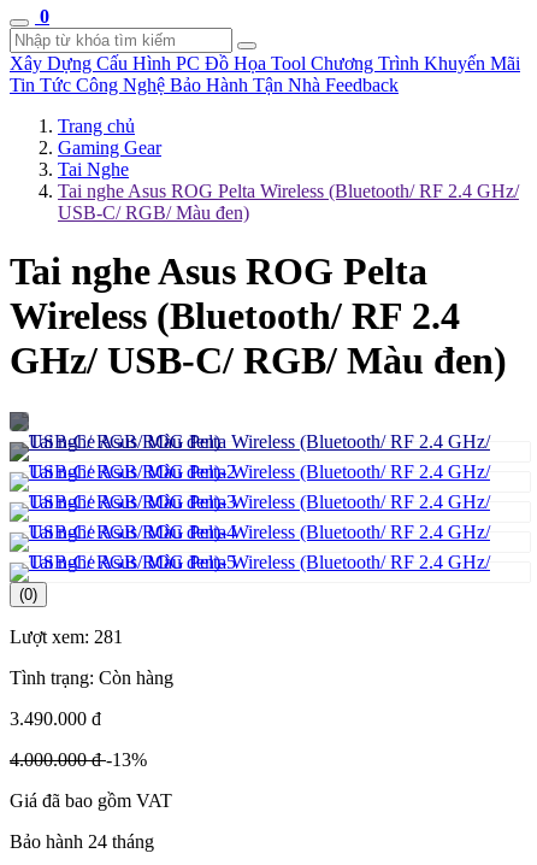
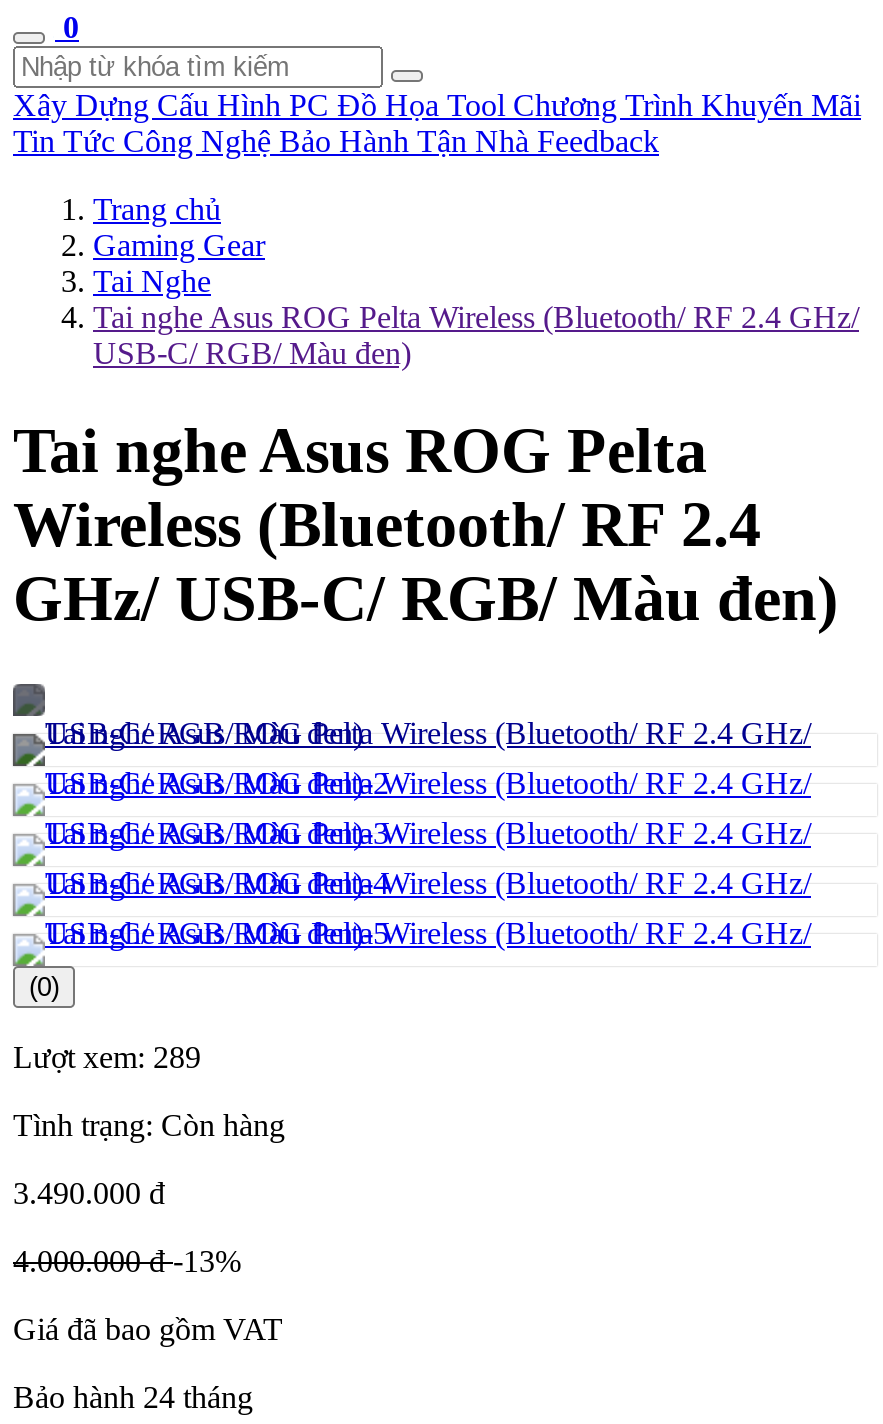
- Lượt xem: 281
+ Lượt xem: 289
